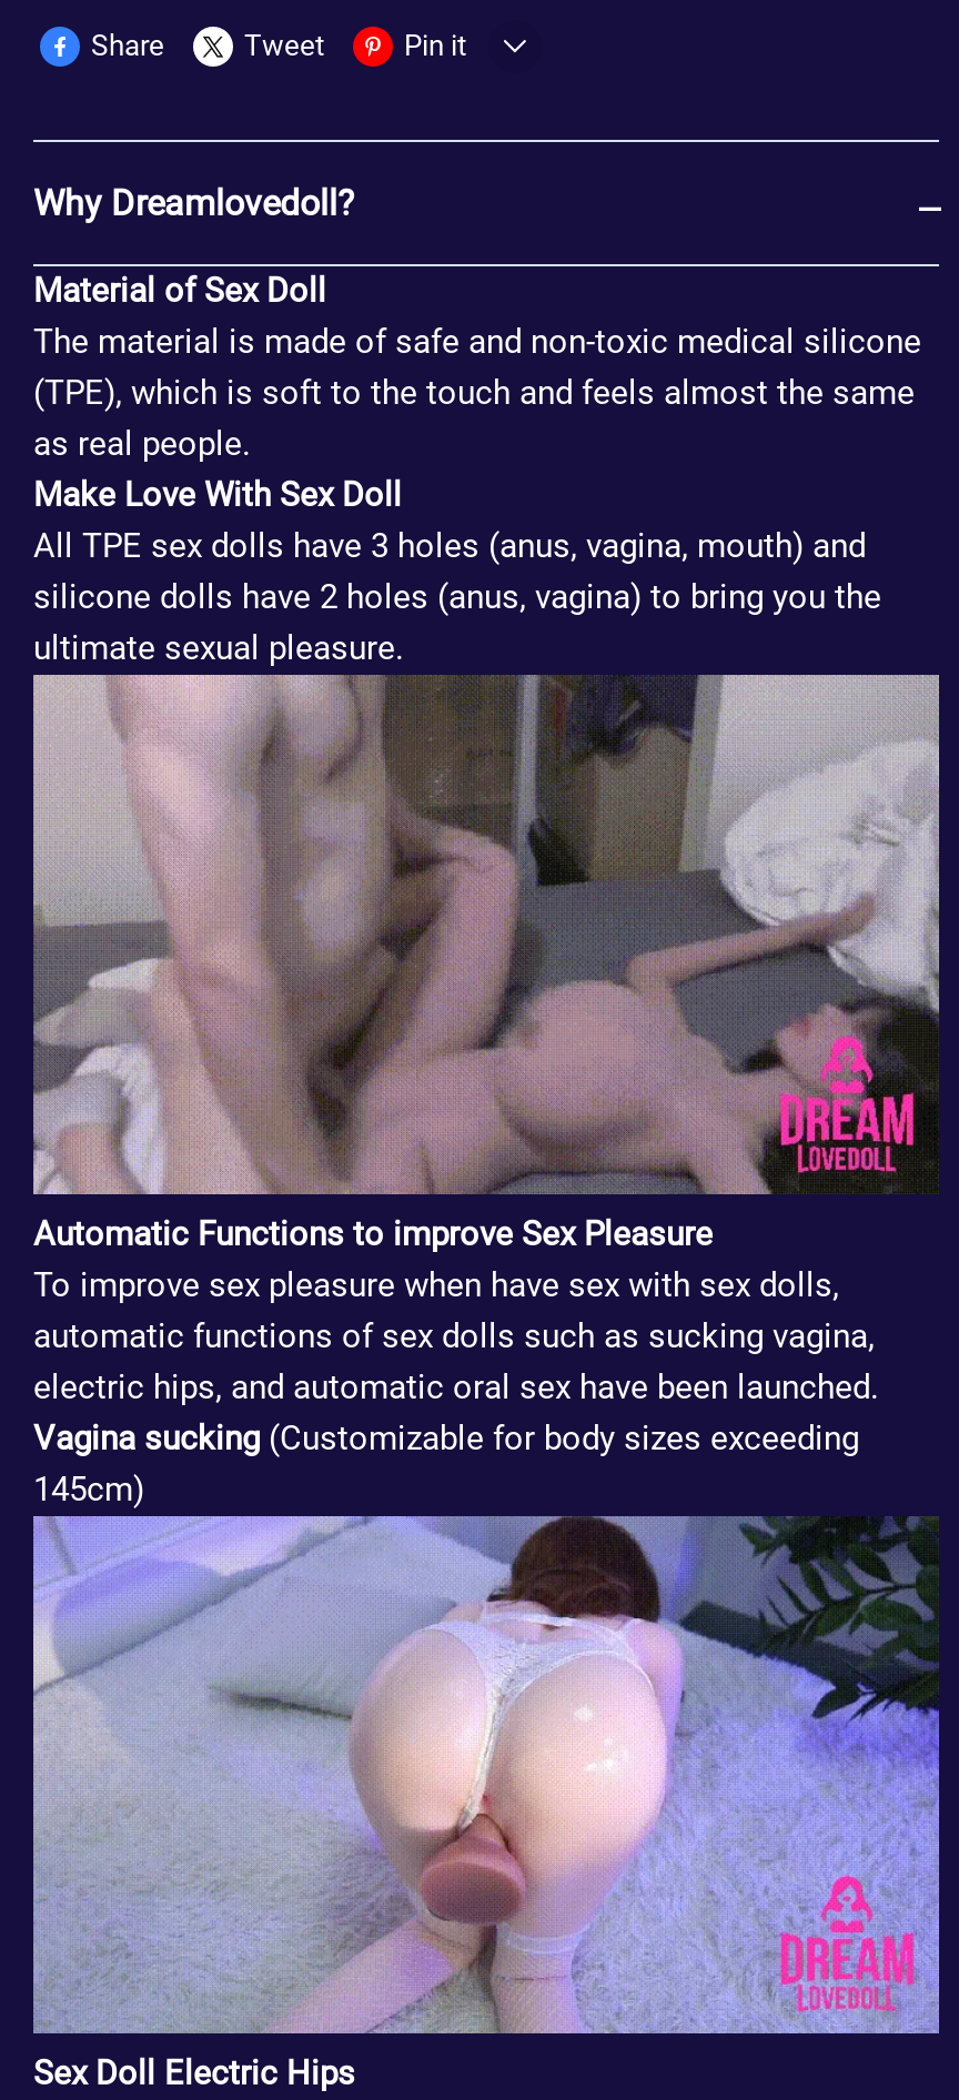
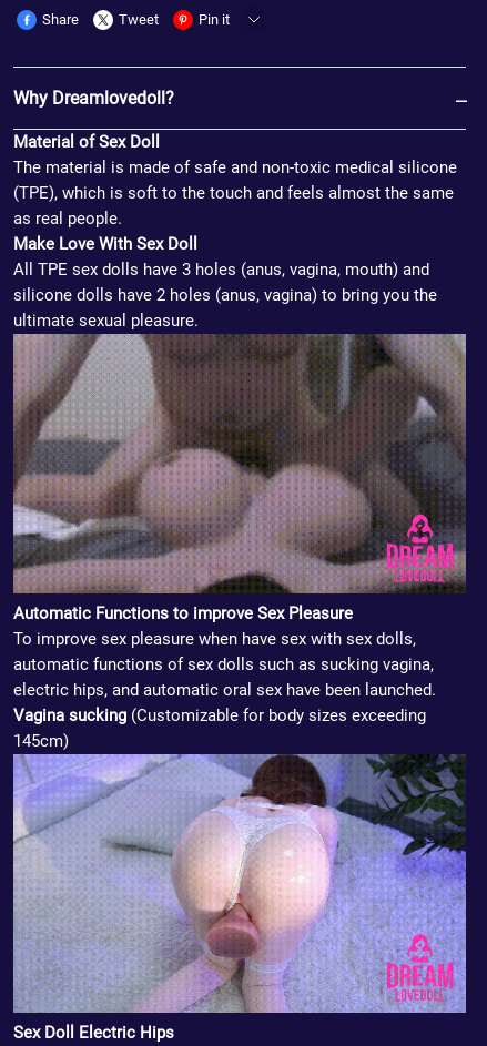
- [image]
+ [image]
